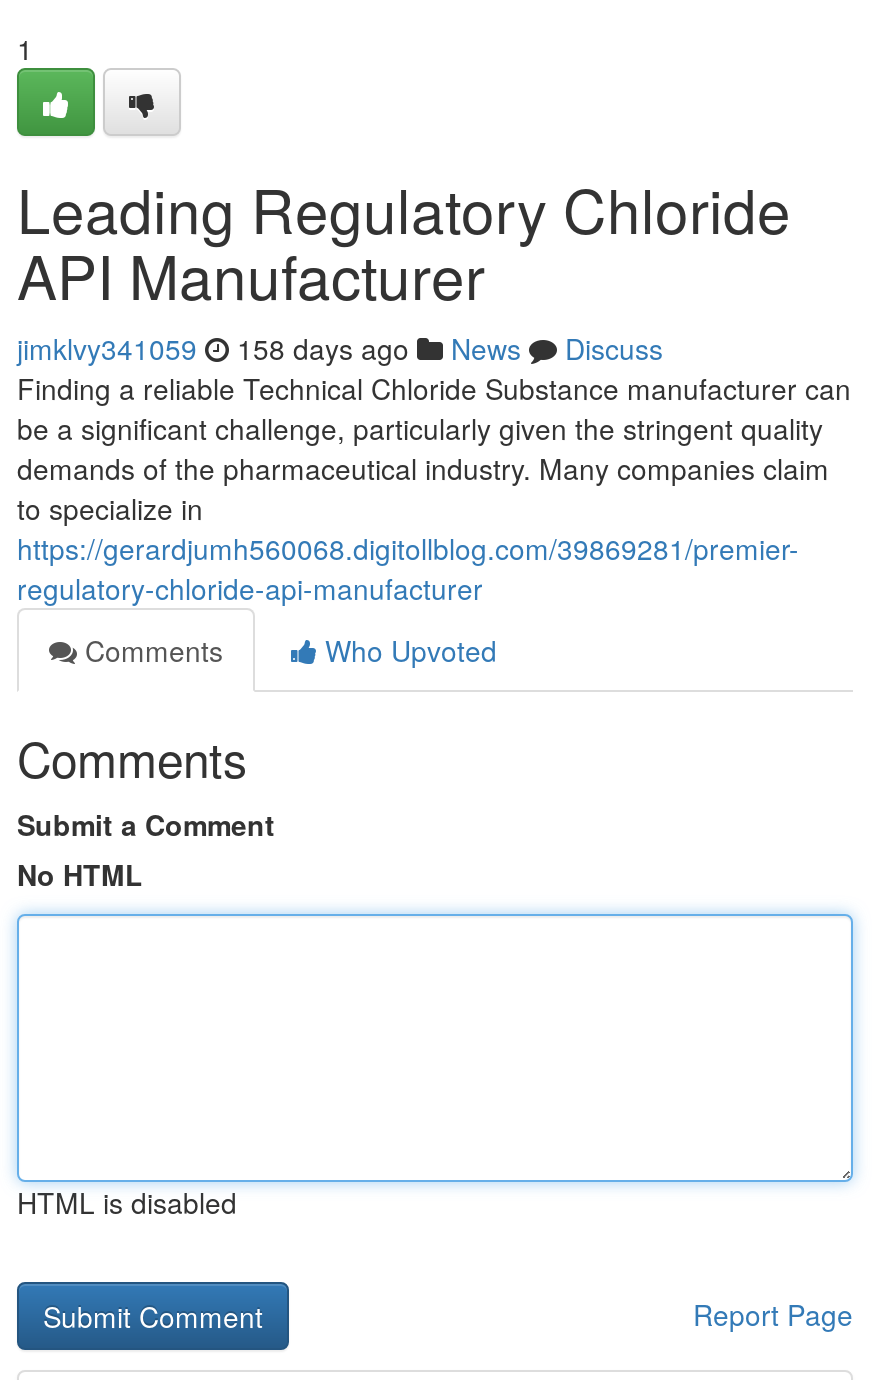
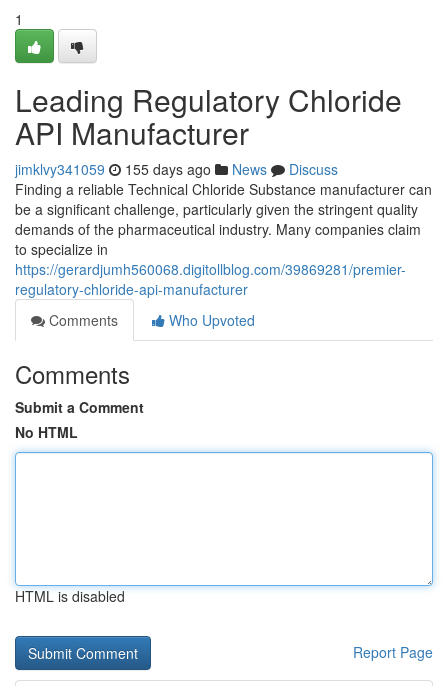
- jimklvy341059 158 days ago News Discuss
+ jimklvy341059 155 days ago News Discuss
